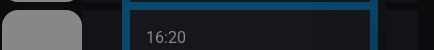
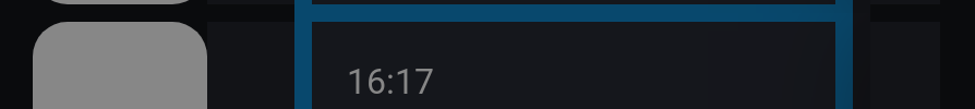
- 16:20
+ 16:17
